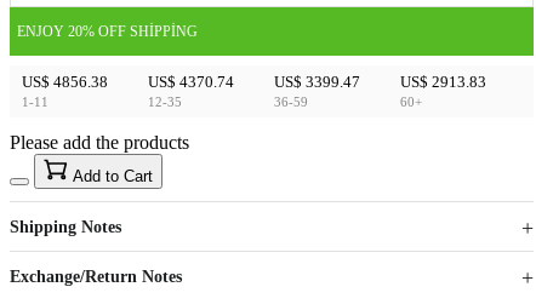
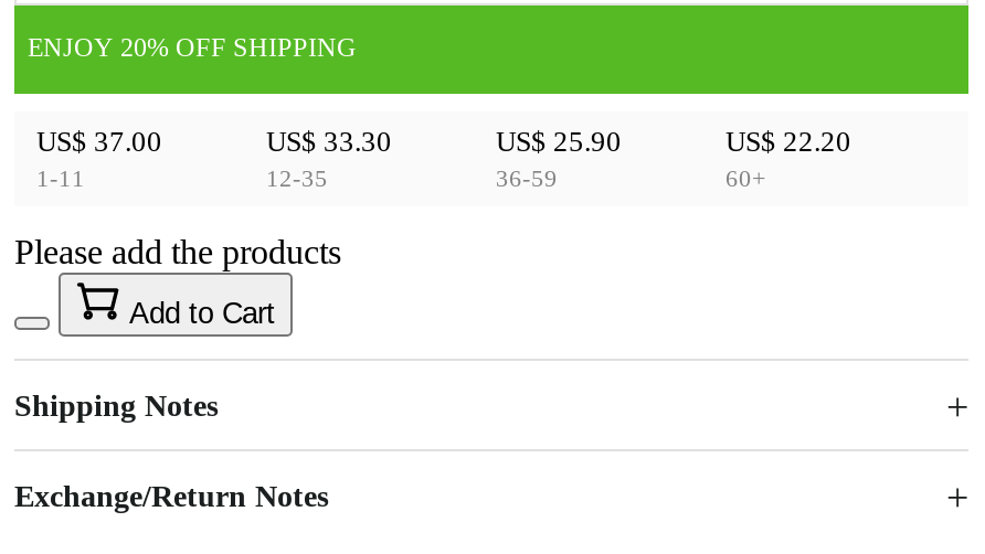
- US$ 4856.38
+ US$ 37.00

- US$ 4370.74
+ US$ 33.30

- US$ 3399.47
+ US$ 25.90

- US$ 2913.83
+ US$ 22.20
